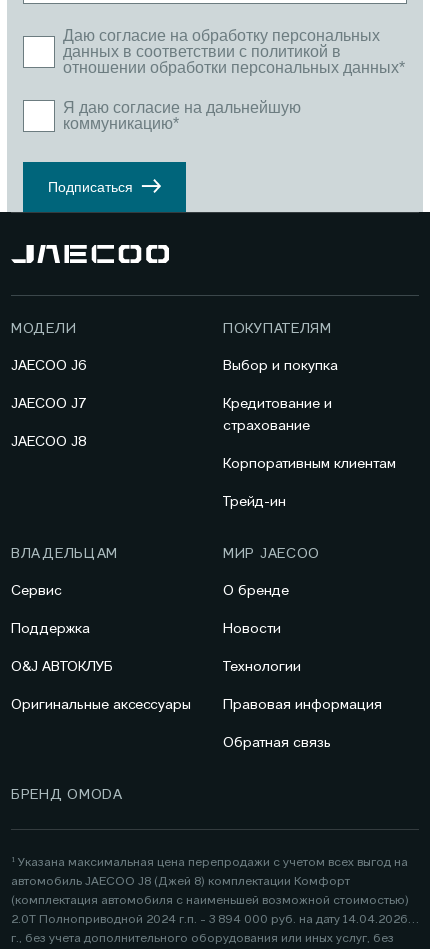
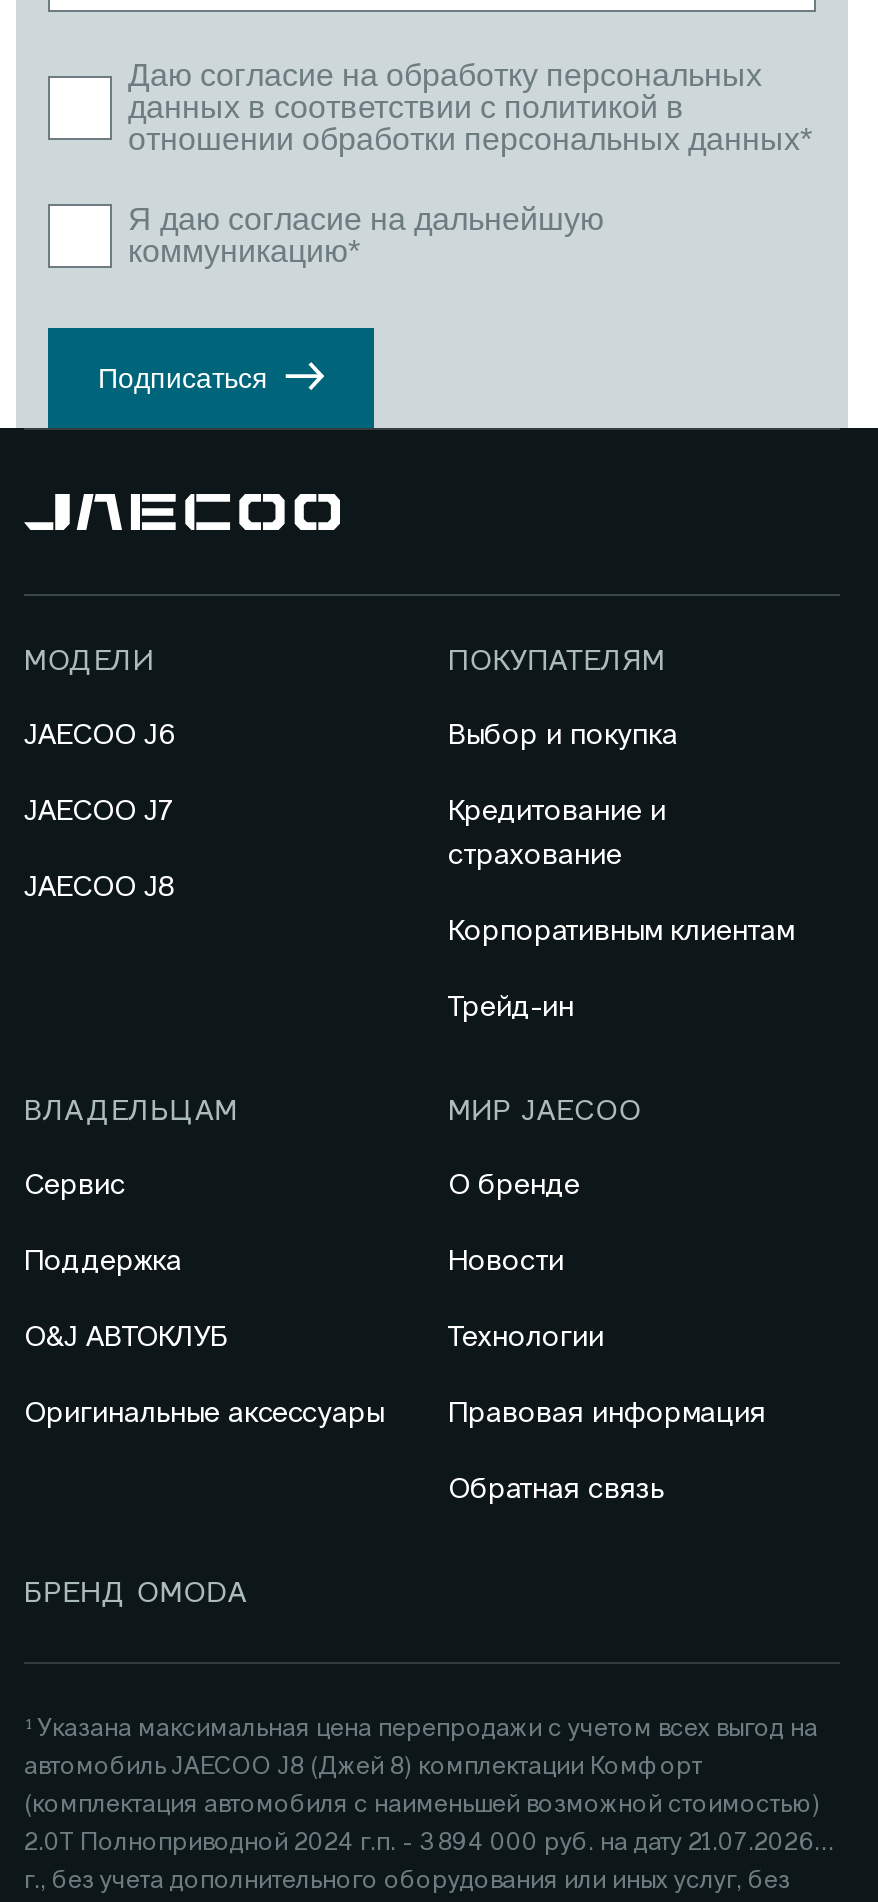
- 2.0Т Полноприводной 2024 г.п. - 3 894 000 руб. на дату 14.04.2026
+ 2.0Т Полноприводной 2024 г.п. - 3 894 000 руб. на дату 21.07.2026
